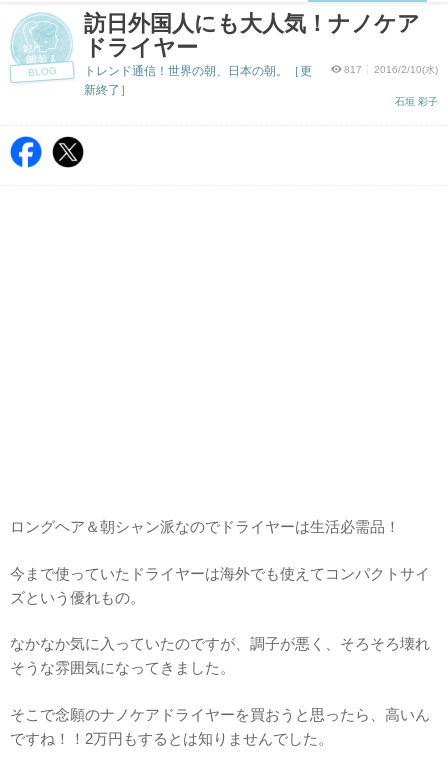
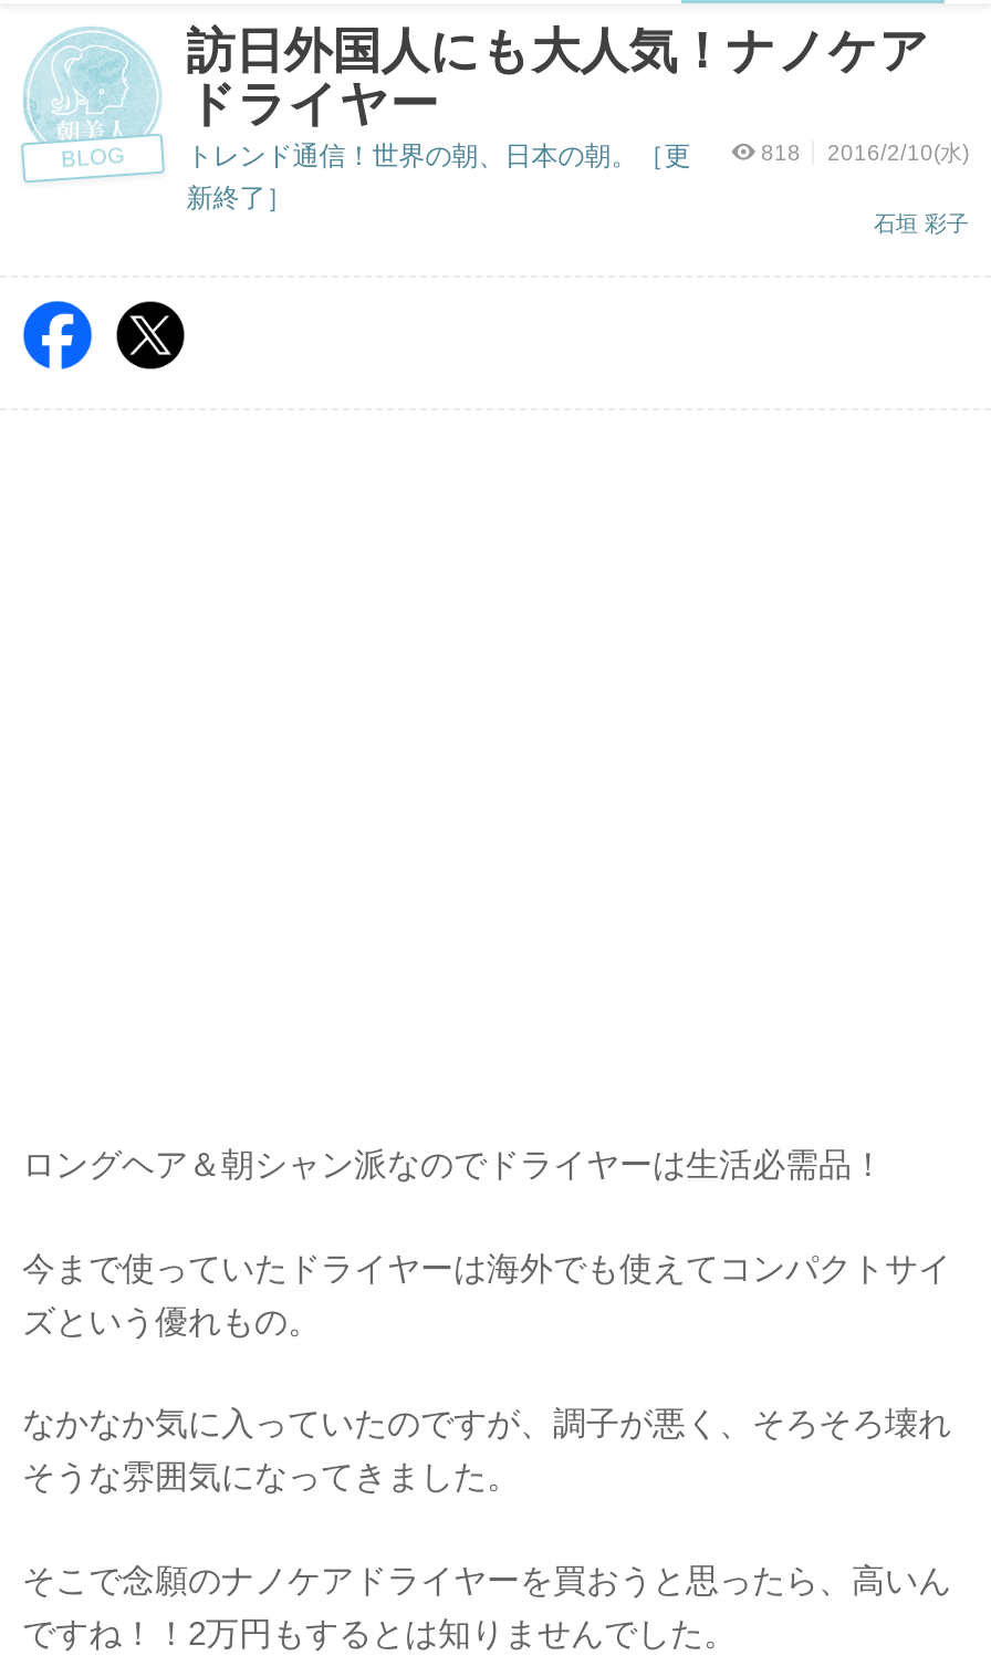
- 817 2016/2/10(水)
+ 818 2016/2/10(水)
